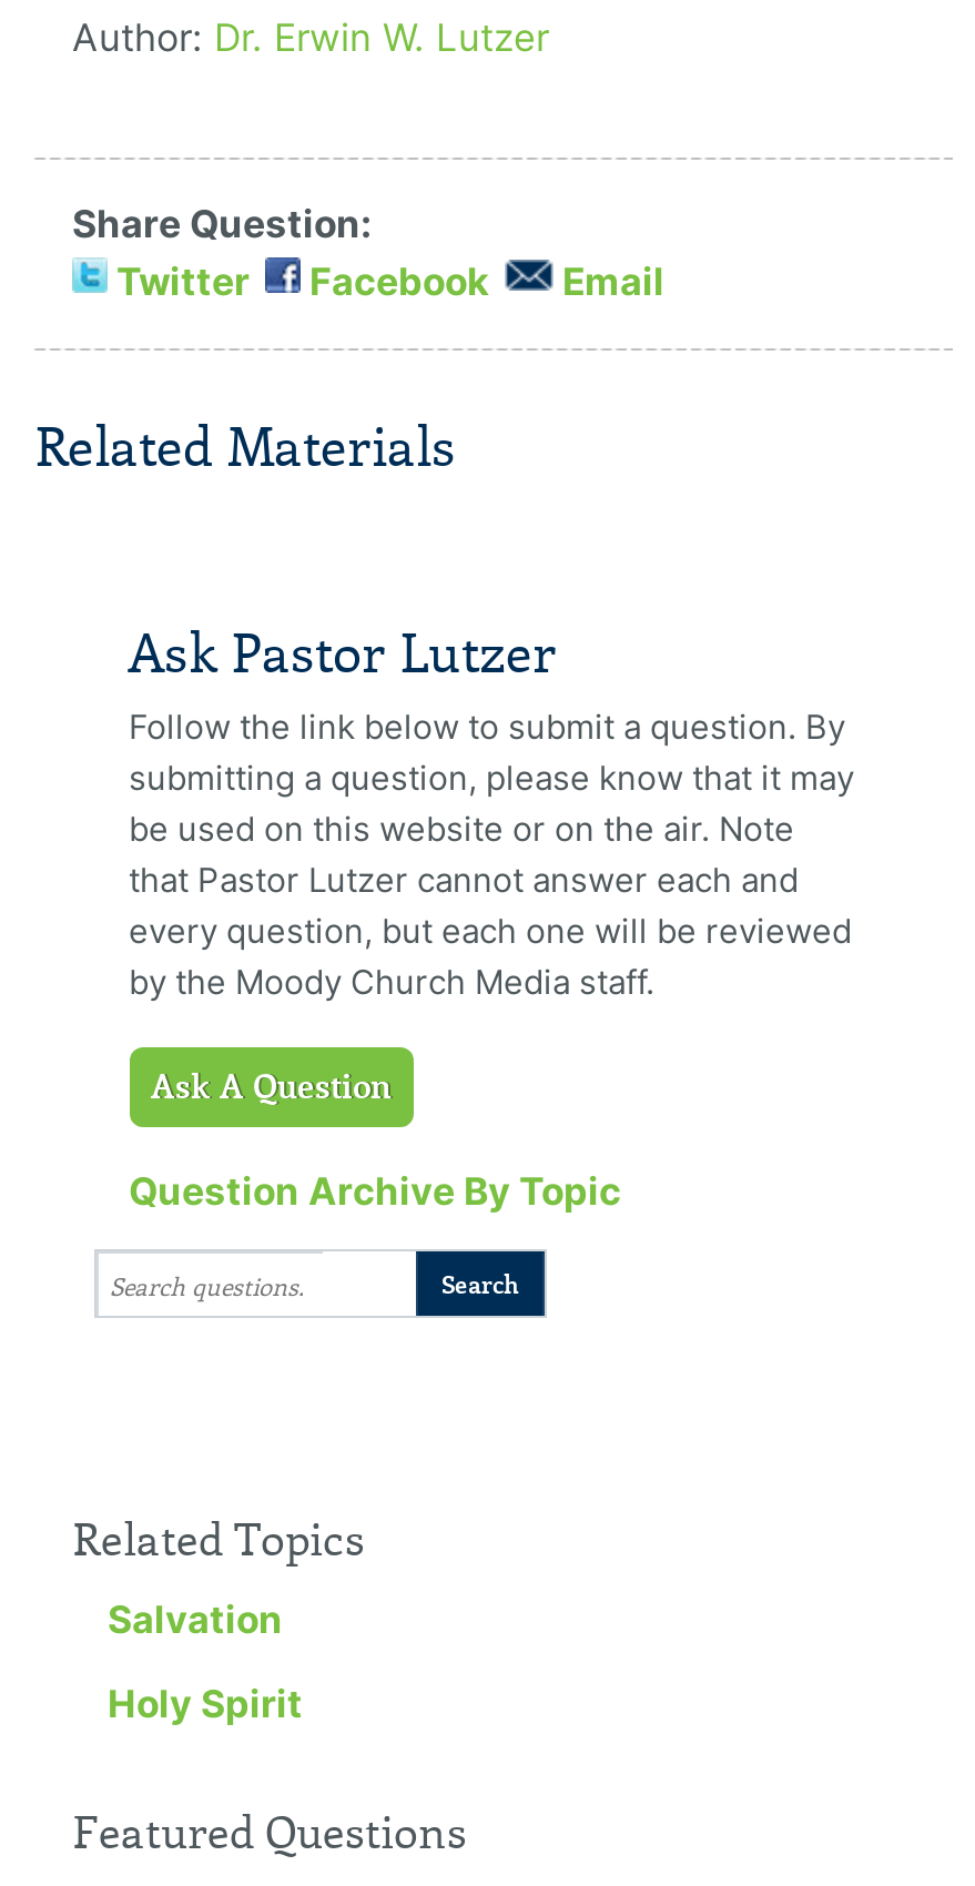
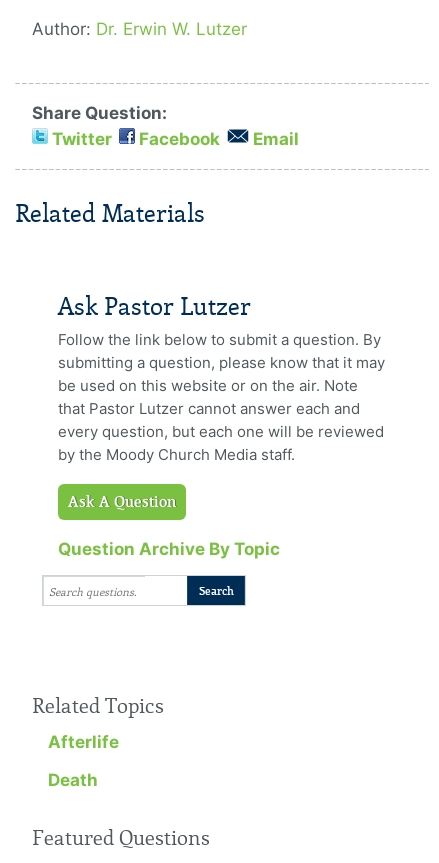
- Salvation
+ Afterlife

- Holy Spirit
+ Death
